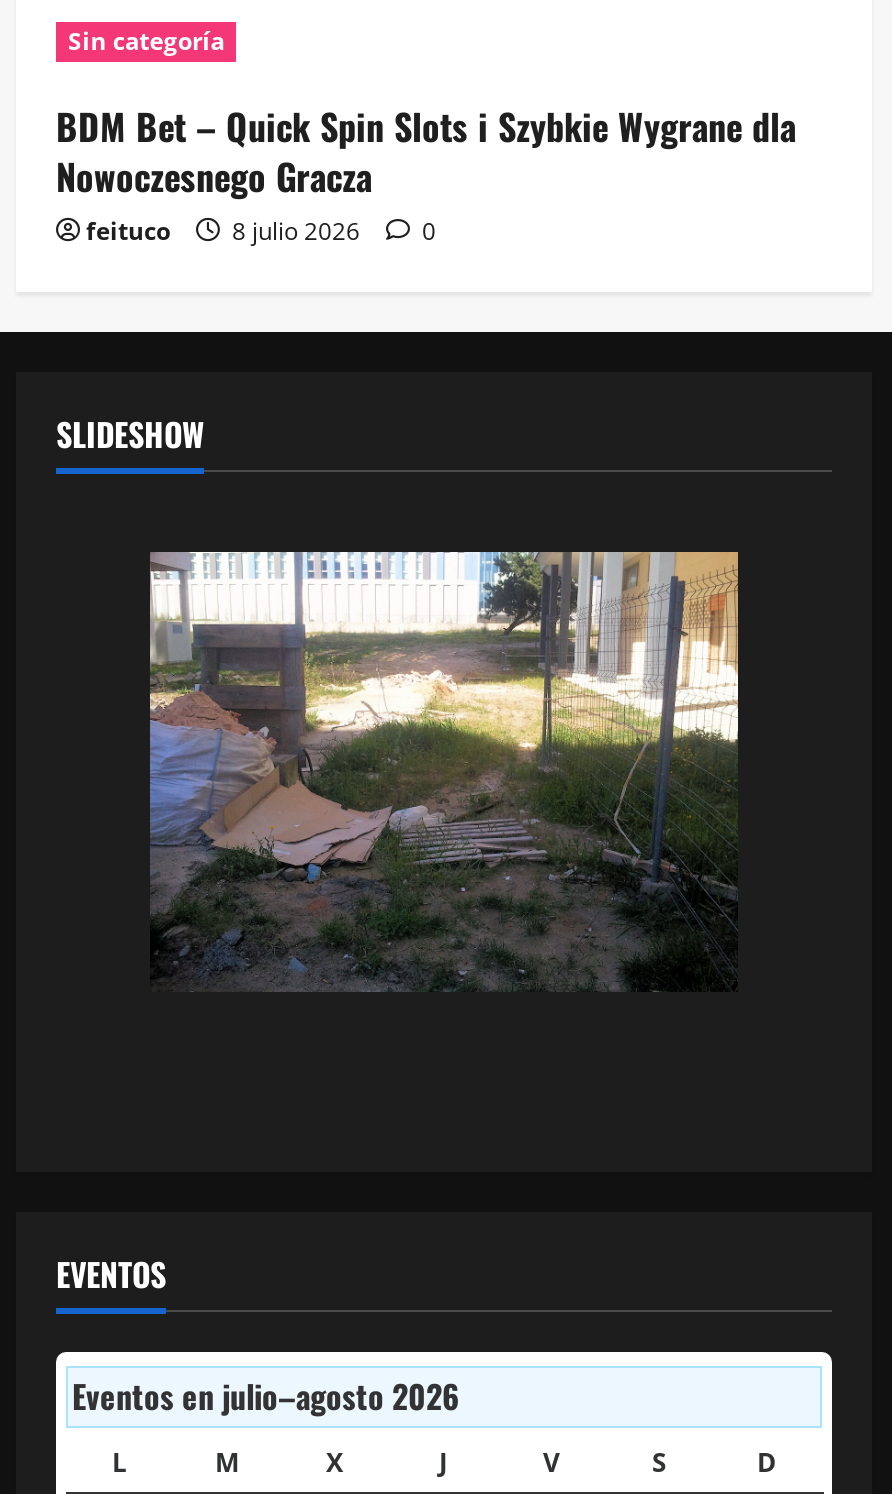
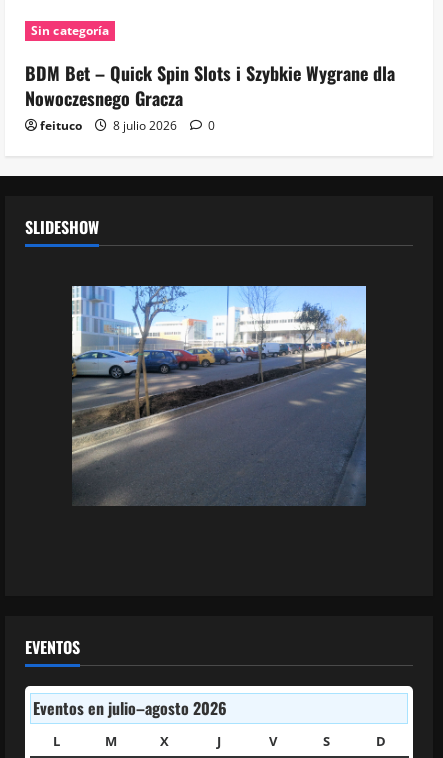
- [image]
+ [image]
